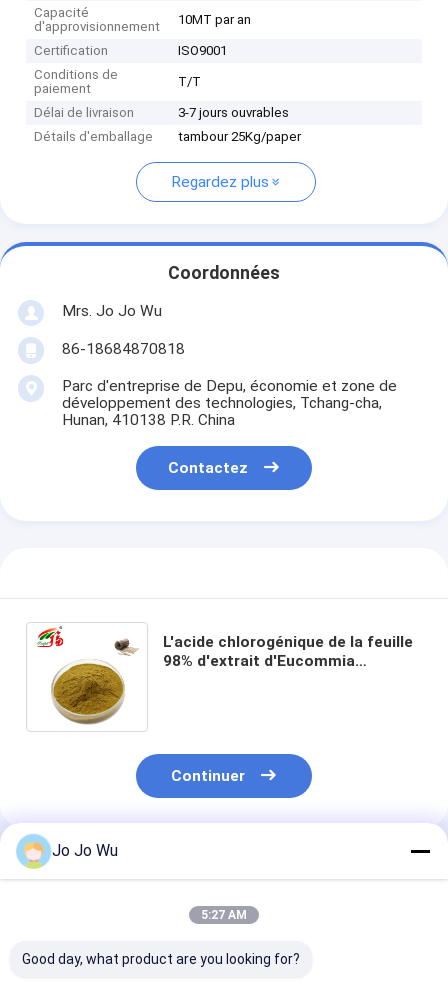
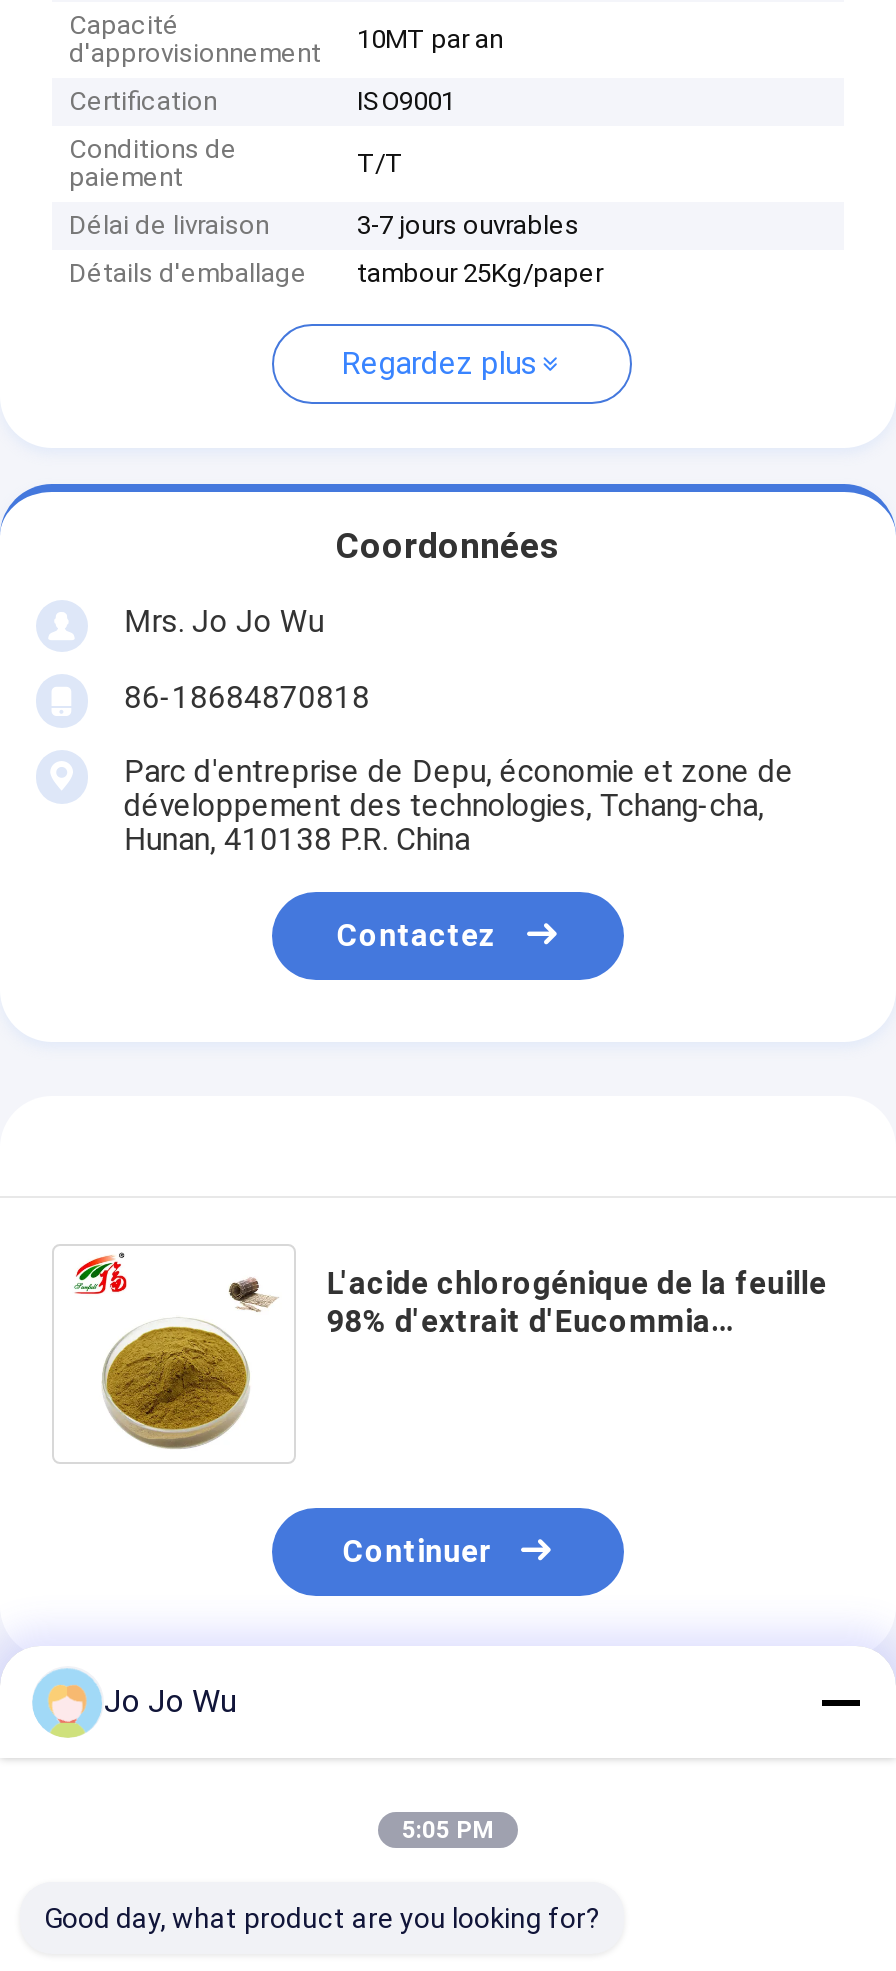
- 5:27 AM
+ 5:05 PM
